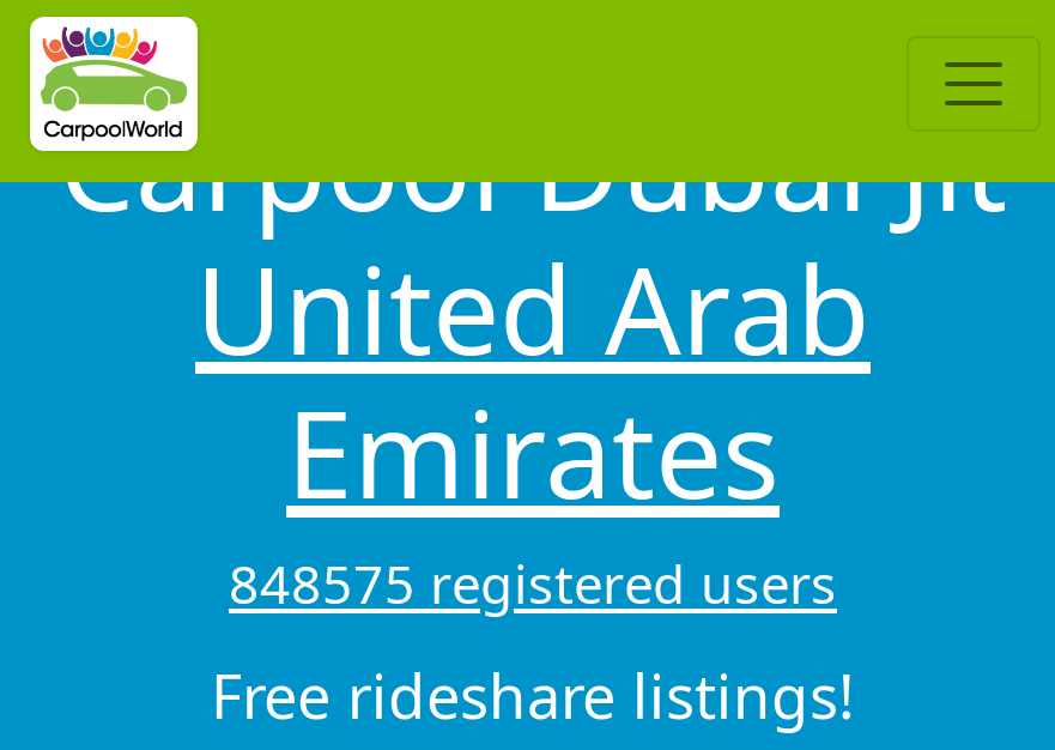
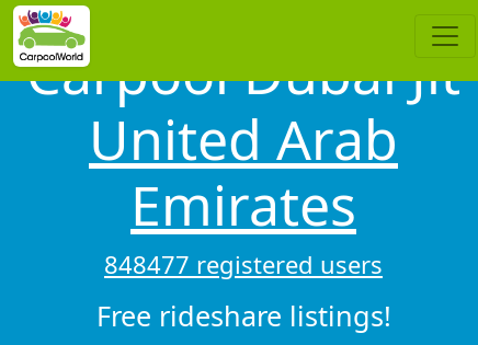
- 848575 registered users
+ 848477 registered users
